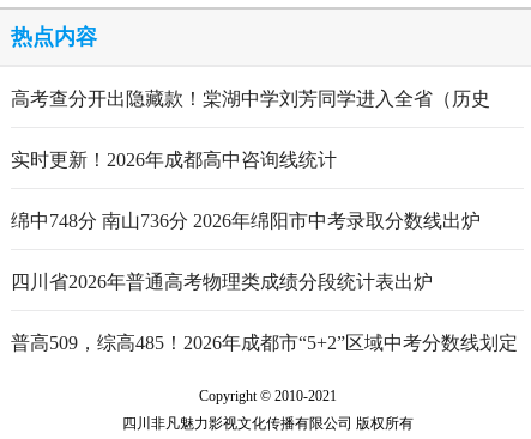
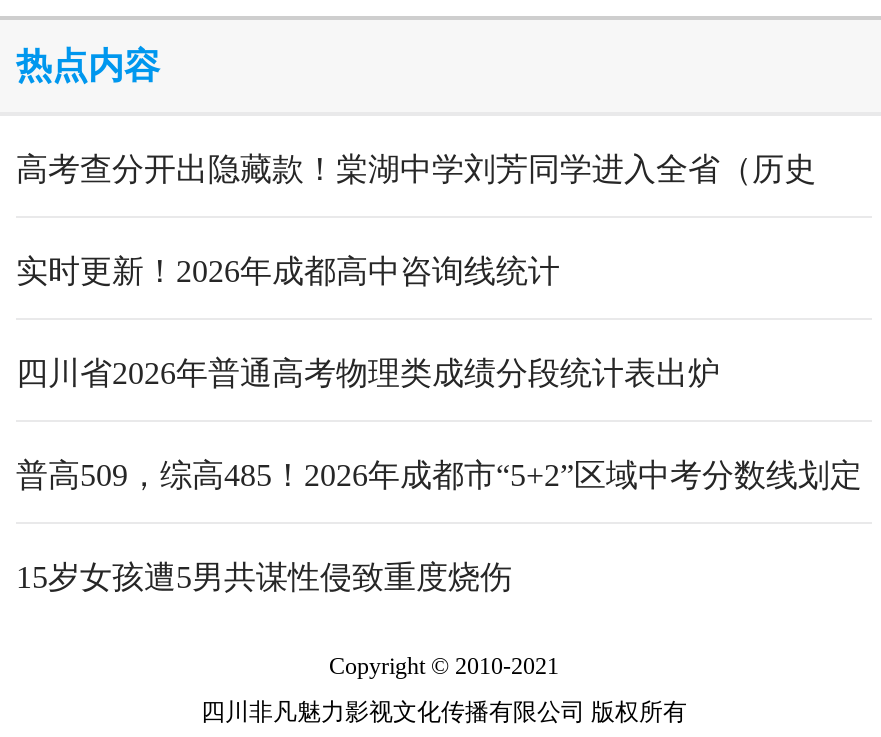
- 绵中748分 南山736分 2026年绵阳市中考录取分数线出炉

moved up: 四川省2026年普通高考物理类成绩分段统计表出炉 | 普高509，综高485！2026年成都市“5+2”区域中考分数线划定

+ 15岁女孩遭5男共谋性侵致重度烧伤
